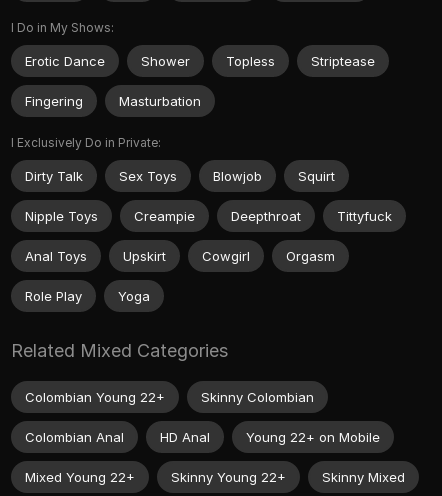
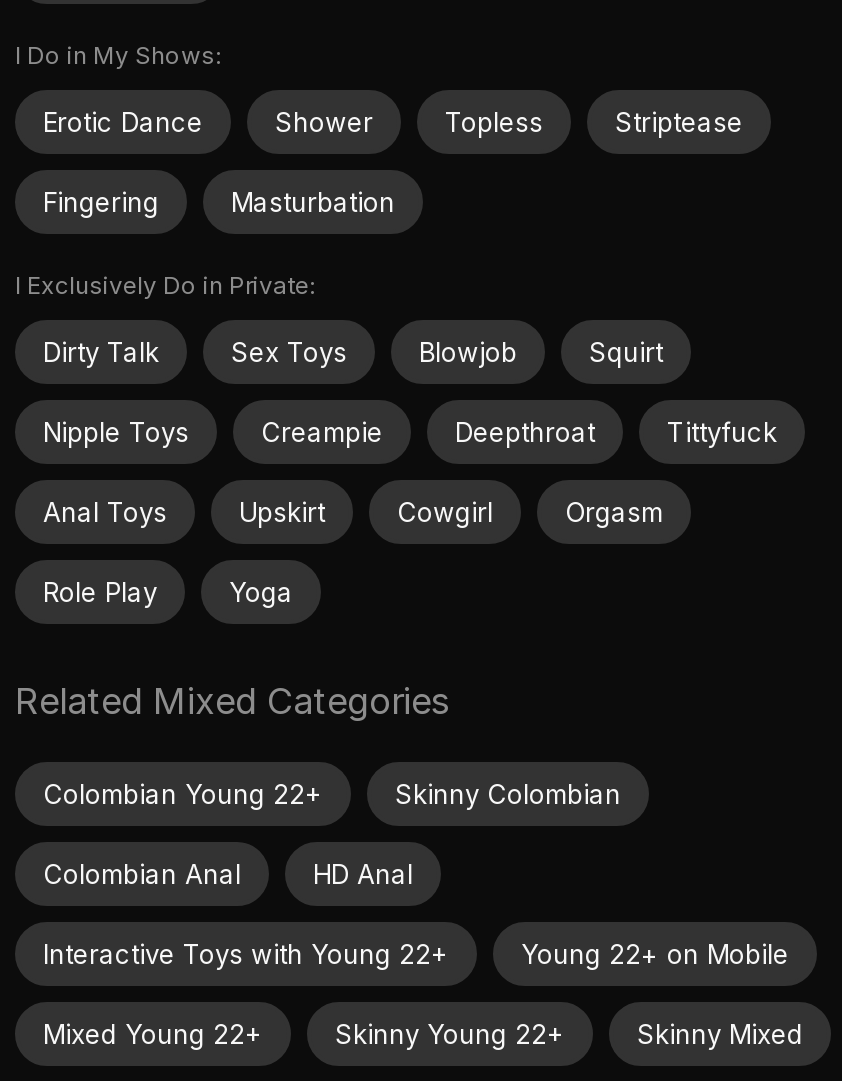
+ Interactive Toys with Young 22+
